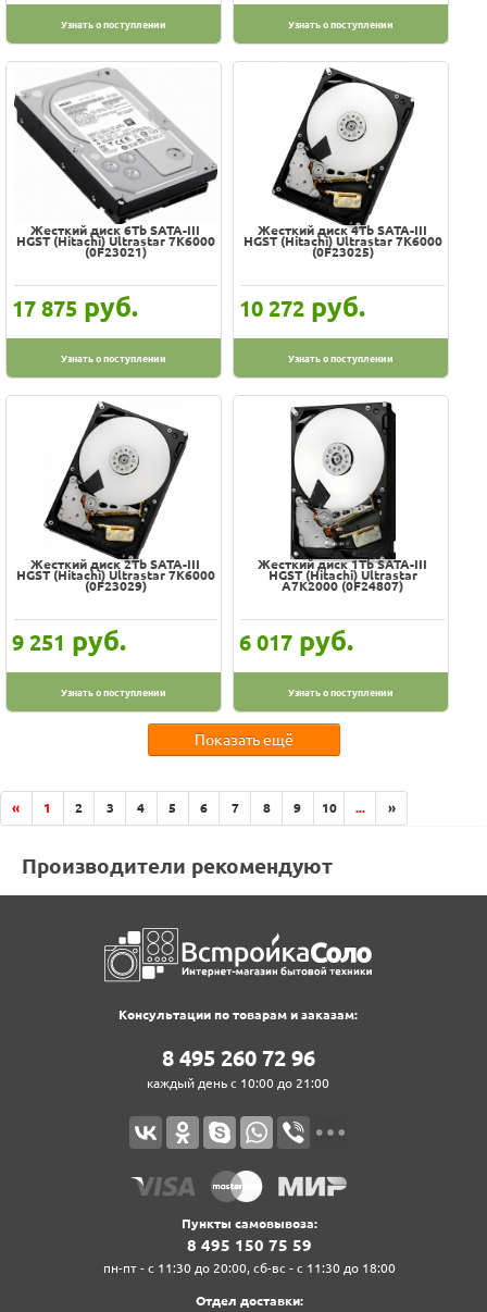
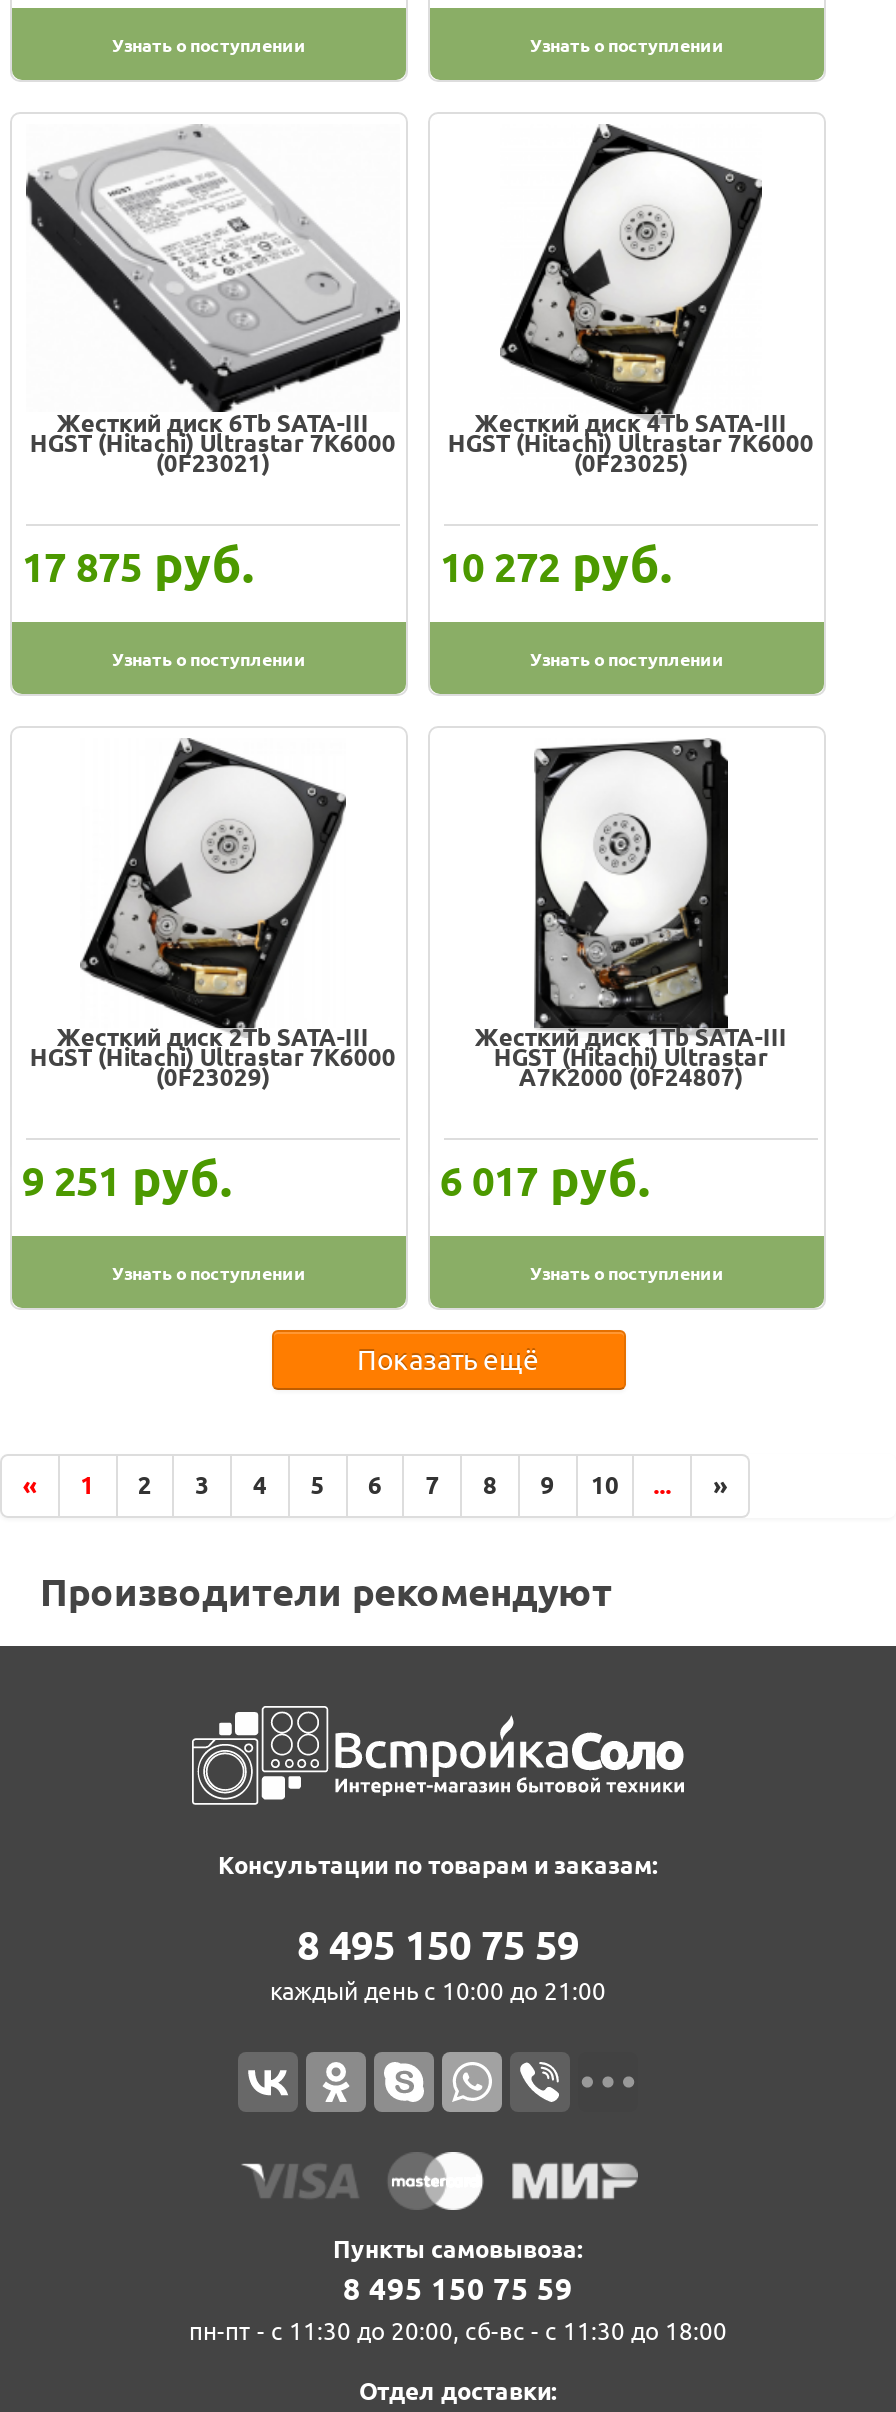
- 8 495 260 72 96
+ 8‍ 4‍9‍5‍ 1‍5‍0‍ 7‍5‍ 5‍9‍
